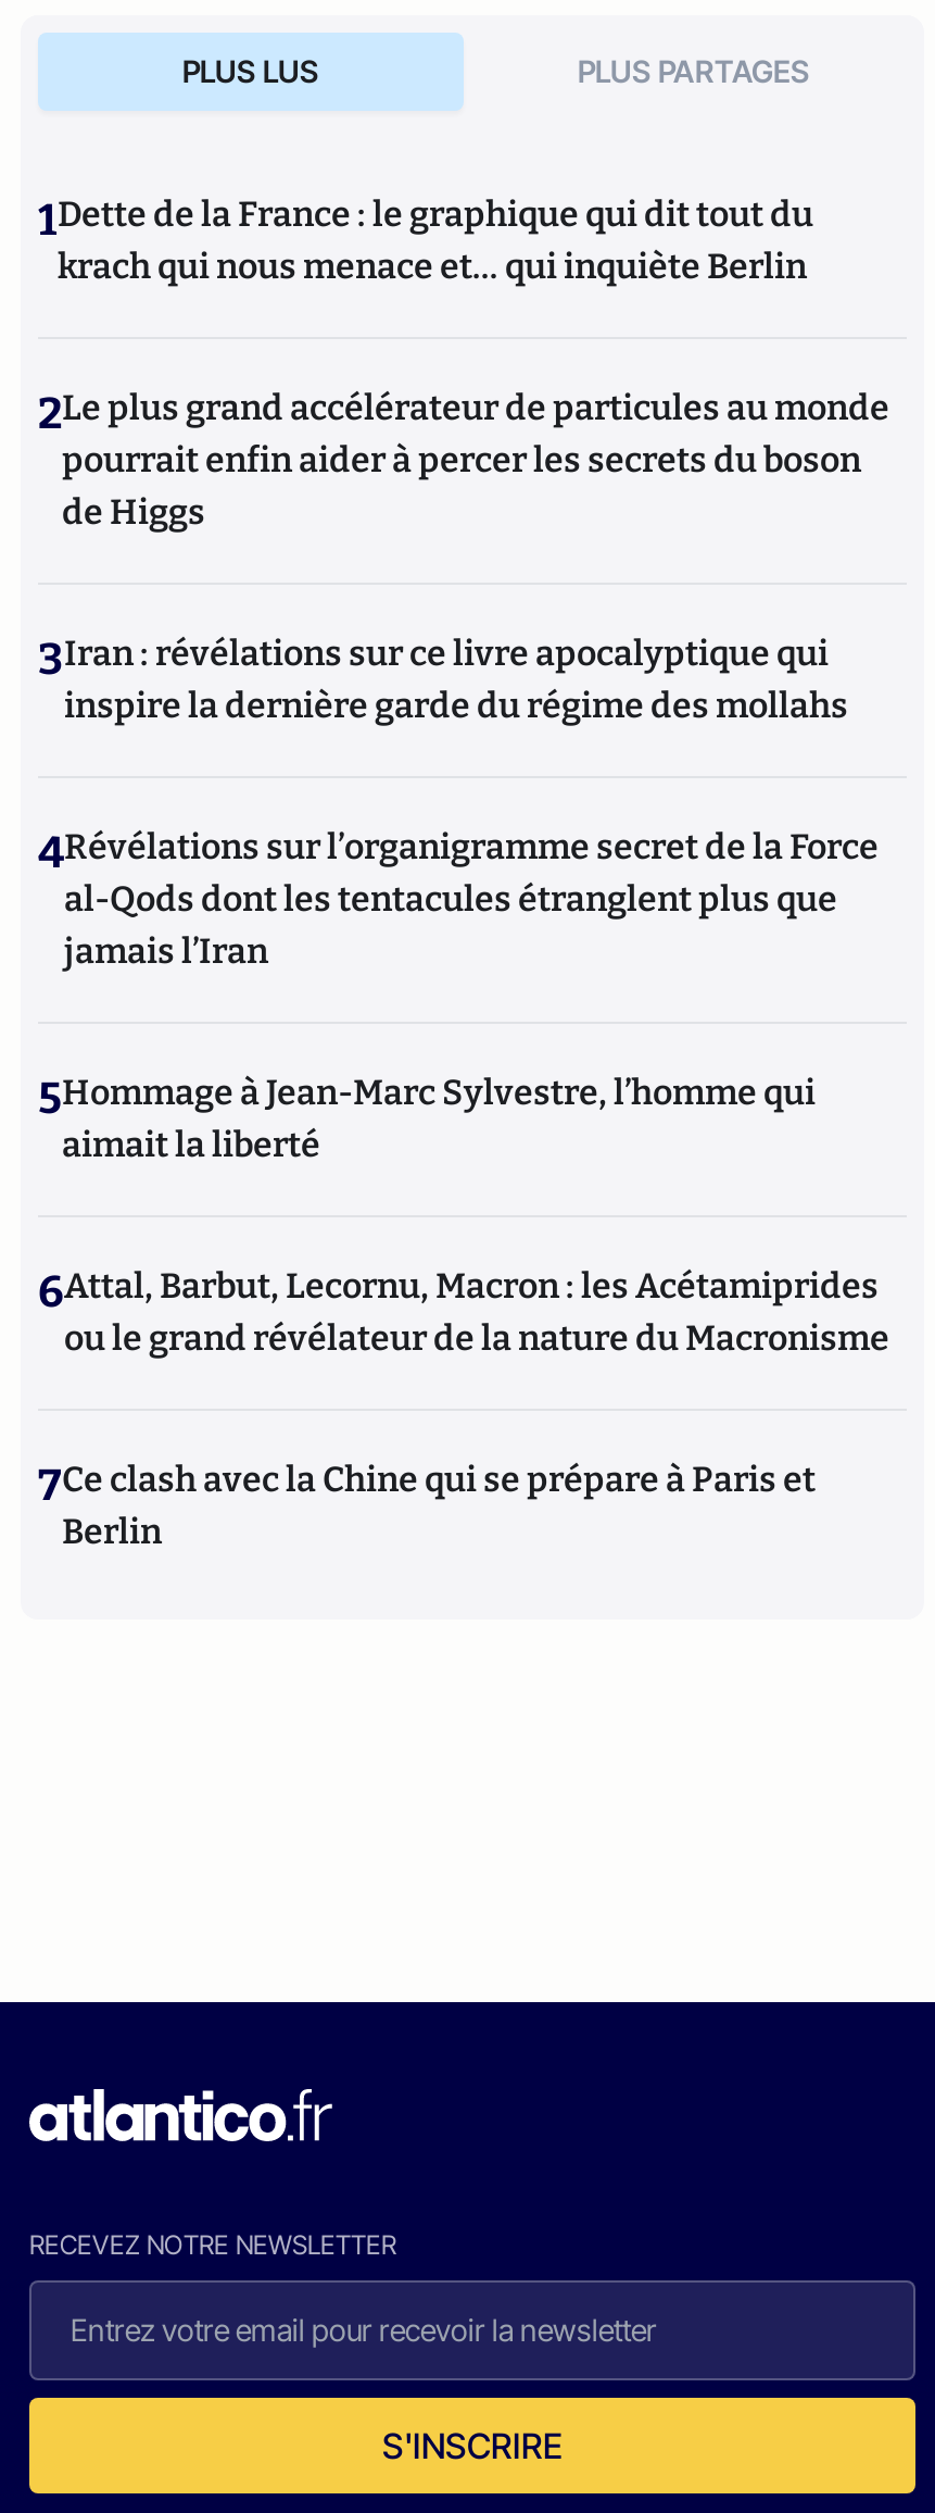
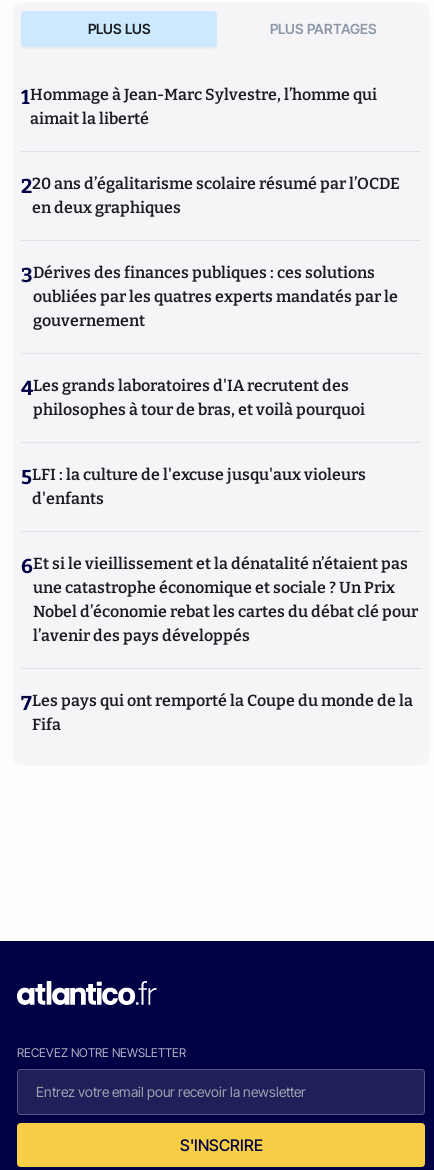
- 1Dette de la France : le graphique qui dit tout du
- krach qui nous menace et… qui inquiète Berlin
- 2Le plus grand accélérateur de particules au monde
- pourrait enfin aider à percer les secrets du boson
- de Higgs
- 3Iran : révélations sur ce livre apocalyptique qui
- inspire la dernière garde du régime des mollahs
- 4Révélations sur l’organigramme secret de la Force
- al-Qods dont les tentacules étranglent plus que
- jamais l’Iran
- 5Hommage à Jean-Marc Sylvestre, l’homme qui
+ 1Hommage à Jean-Marc Sylvestre, l’homme qui

moved up: aimait la liberté

- 6Attal, Barbut, Lecornu, Macron : les Acétamiprides
- ou le grand révélateur de la nature du Macronisme
- 7Ce clash avec la Chine qui se prépare à Paris et
- Berlin
+ 220 ans d’égalitarisme scolaire résumé par l’OCDE
+ en deux graphiques
+ 3Dérives des finances publiques : ces solutions
+ oubliées par les quatres experts mandatés par le
+ gouvernement
+ 4Les grands laboratoires d'IA recrutent des
+ philosophes à tour de bras, et voilà pourquoi
+ 5LFI : la culture de l'excuse jusqu'aux violeurs
+ d'enfants
+ 6Et si le vieillissement et la dénatalité n’étaient pas
+ une catastrophe économique et sociale ? Un Prix
+ Nobel d’économie rebat les cartes du débat clé pour
+ l’avenir des pays développés
+ 7Les pays qui ont remporté la Coupe du monde de la
+ Fifa
